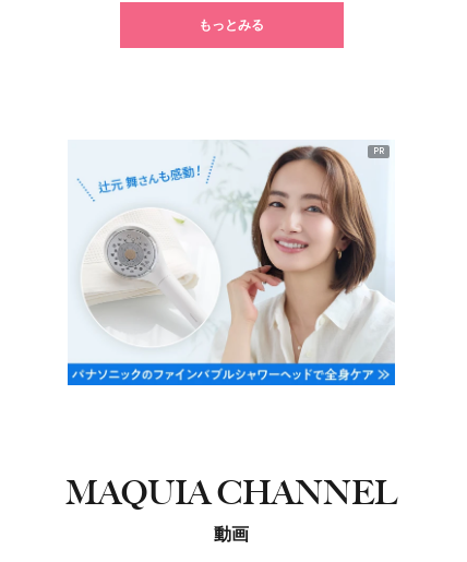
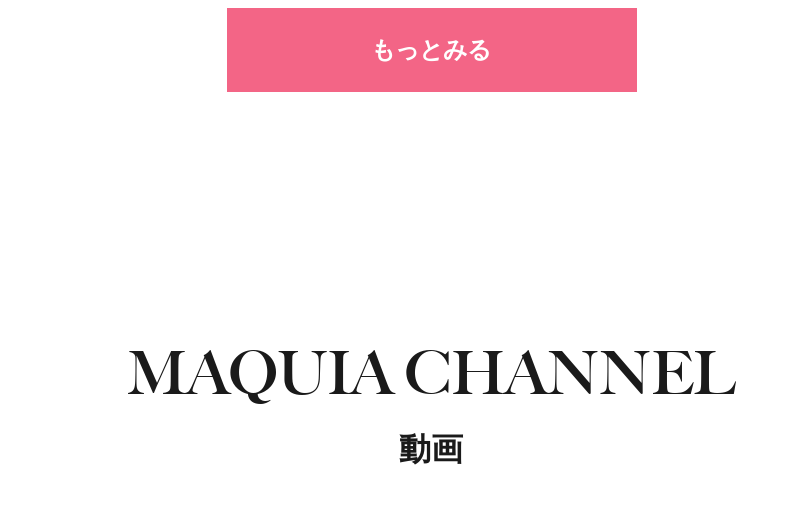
- [image]
- PR
